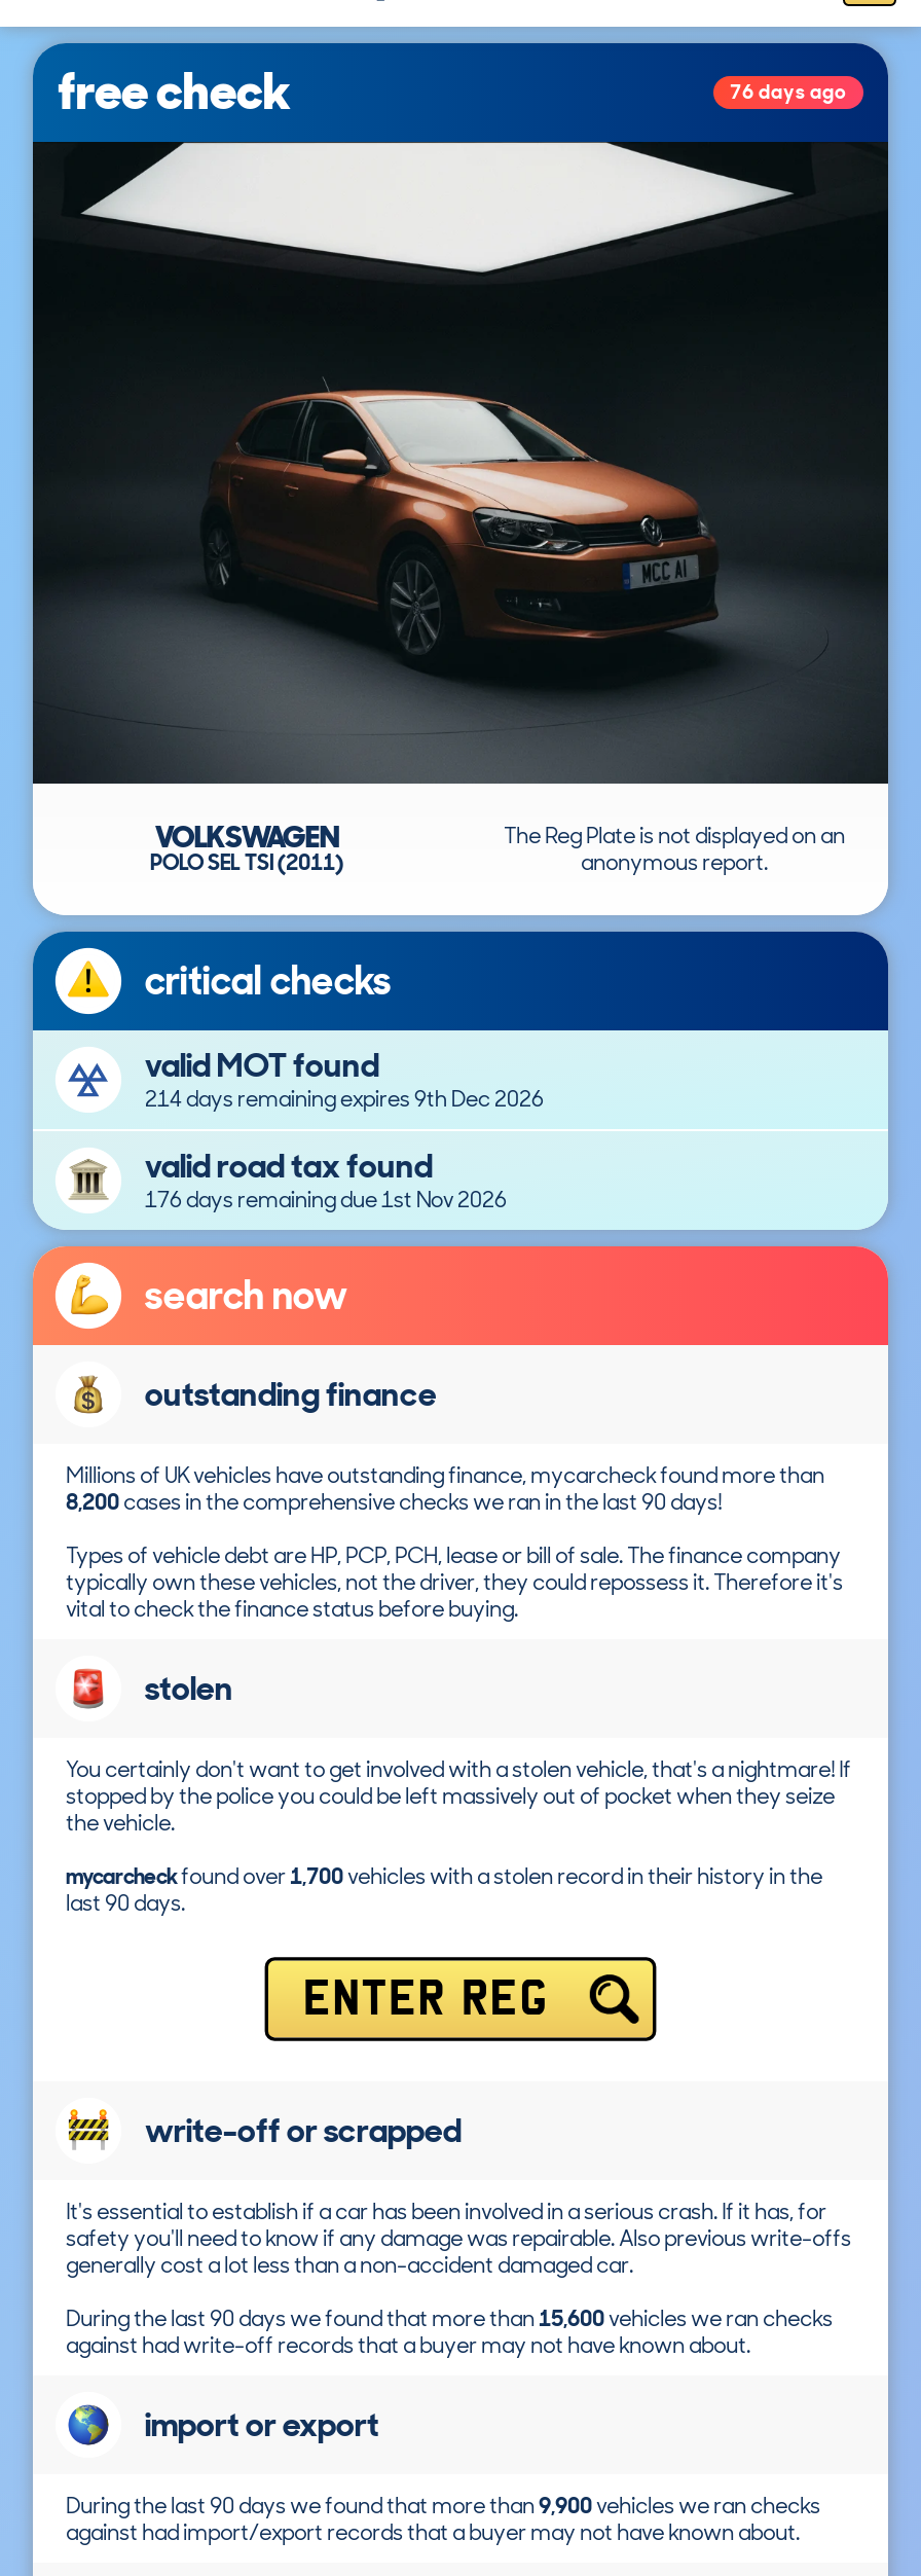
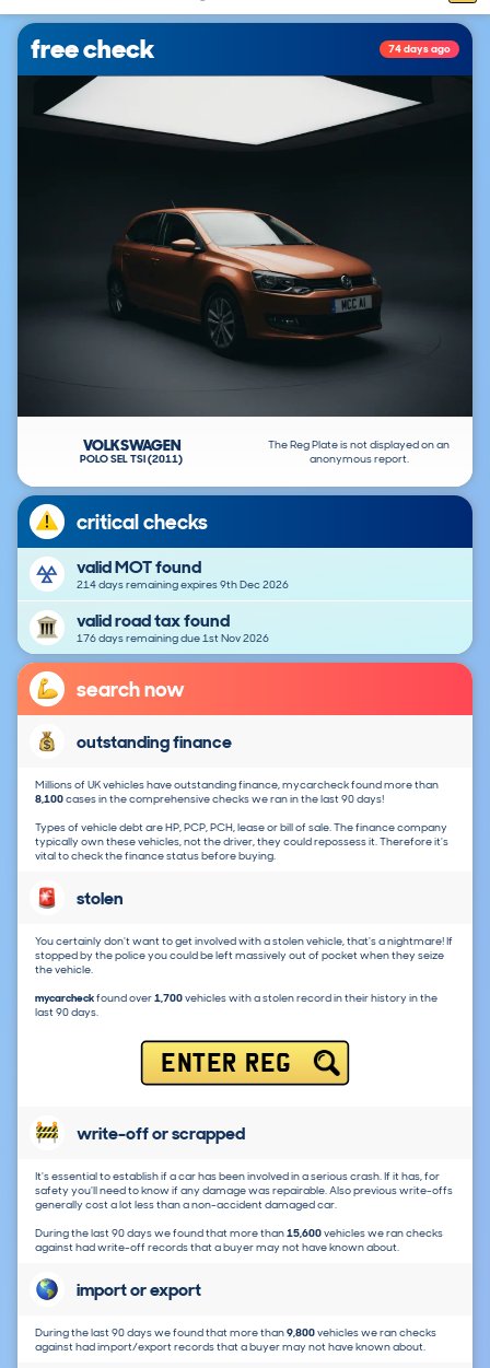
- 76 days ago
+ 74 days ago

- 8,200 cases in the comprehensive checks we ran in the last 90 days!
+ 8,100 cases in the comprehensive checks we ran in the last 90 days!

- During the last 90 days we found that more than 9,900 vehicles we ran checks
+ During the last 90 days we found that more than 9,800 vehicles we ran checks
